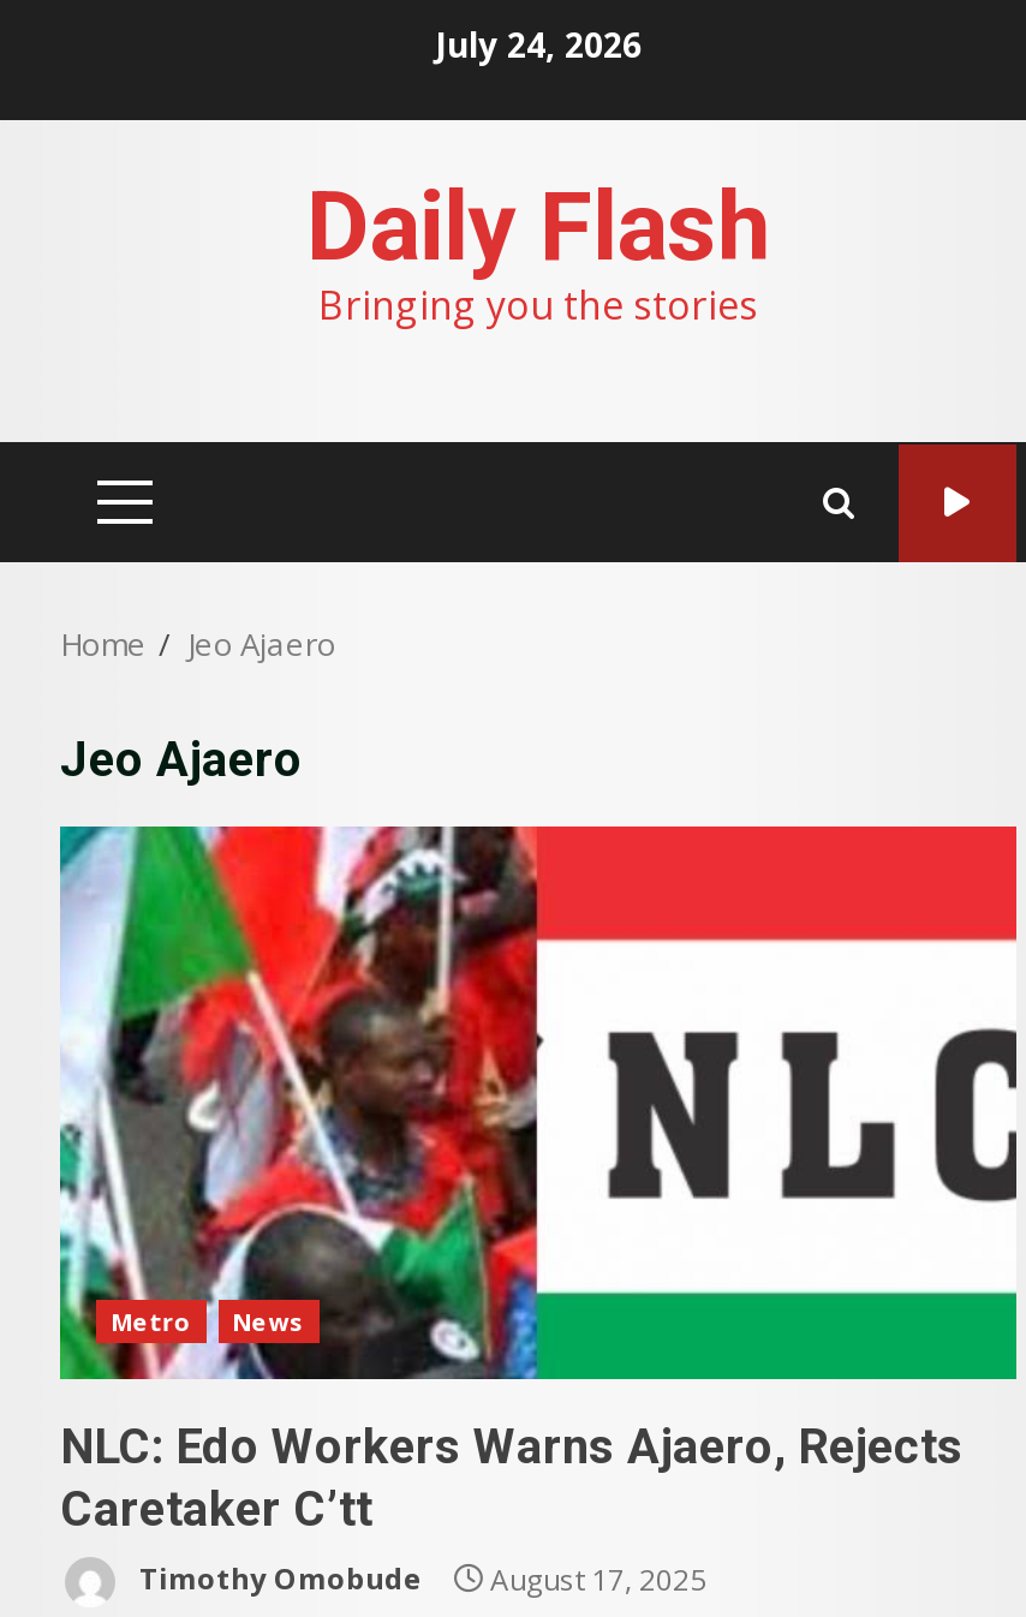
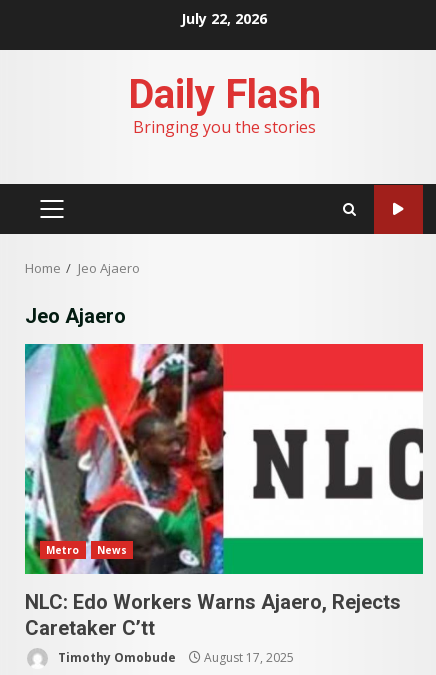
- July 24, 2026
+ July 22, 2026
